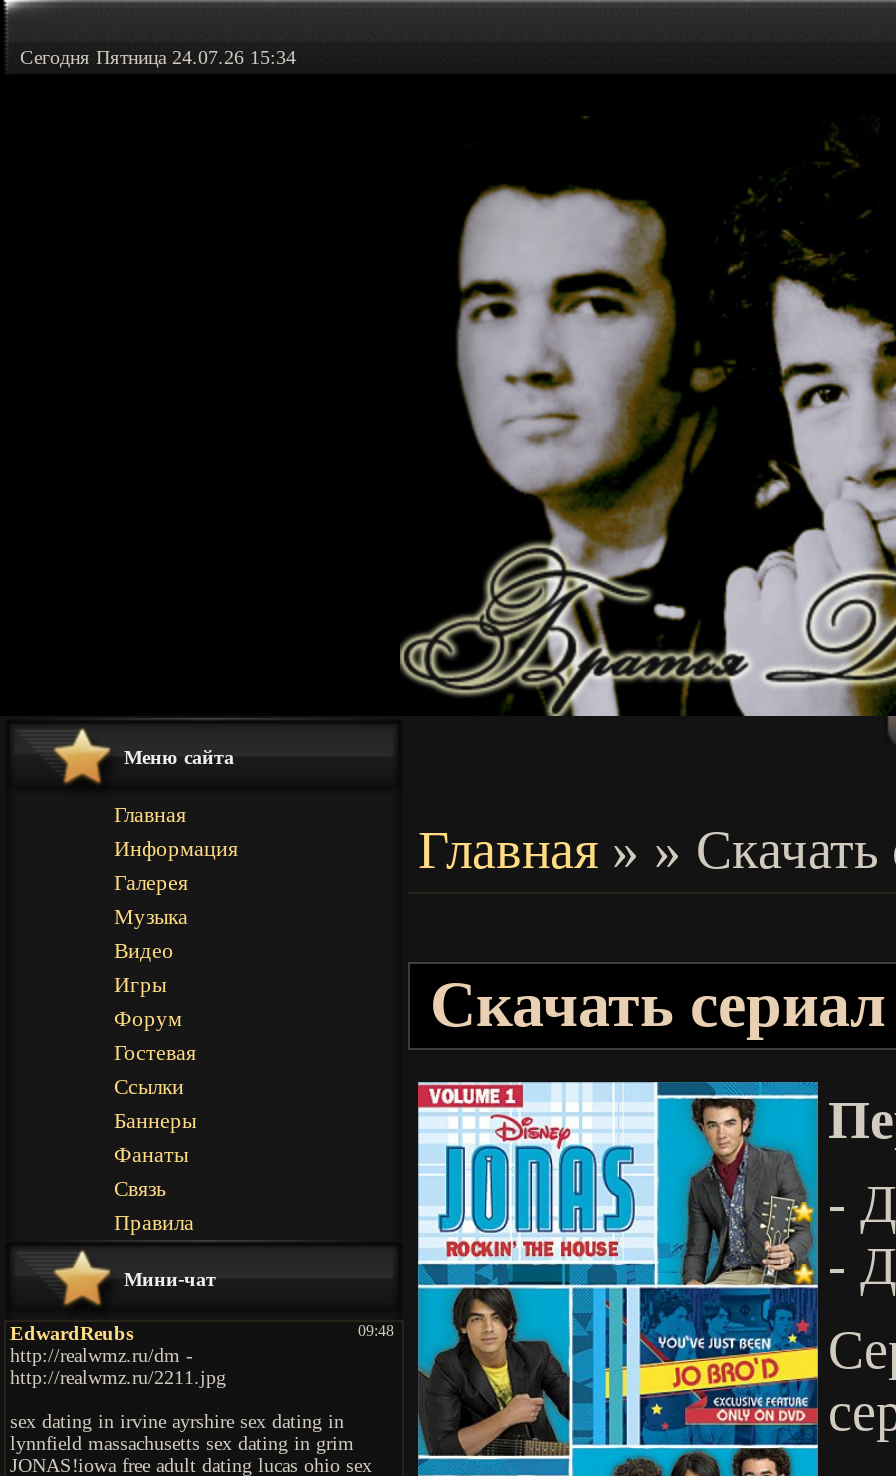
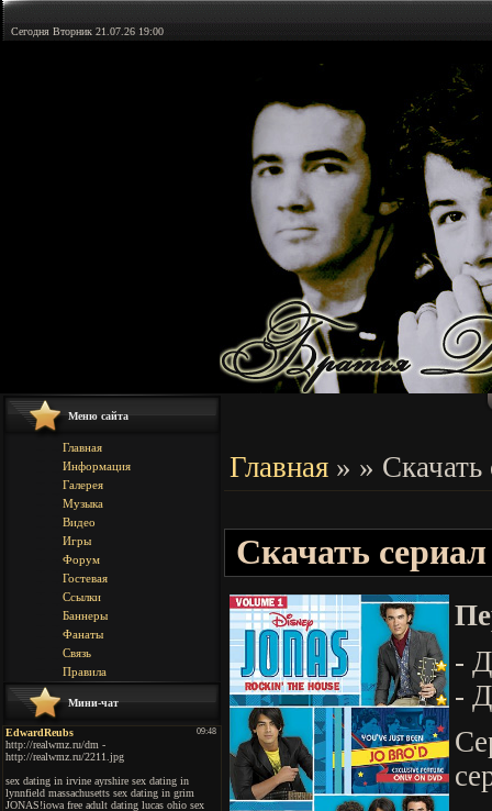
- Сегодня Пятница 24.07.26 15:34
+ Сегодня Вторник 21.07.26 19:00
